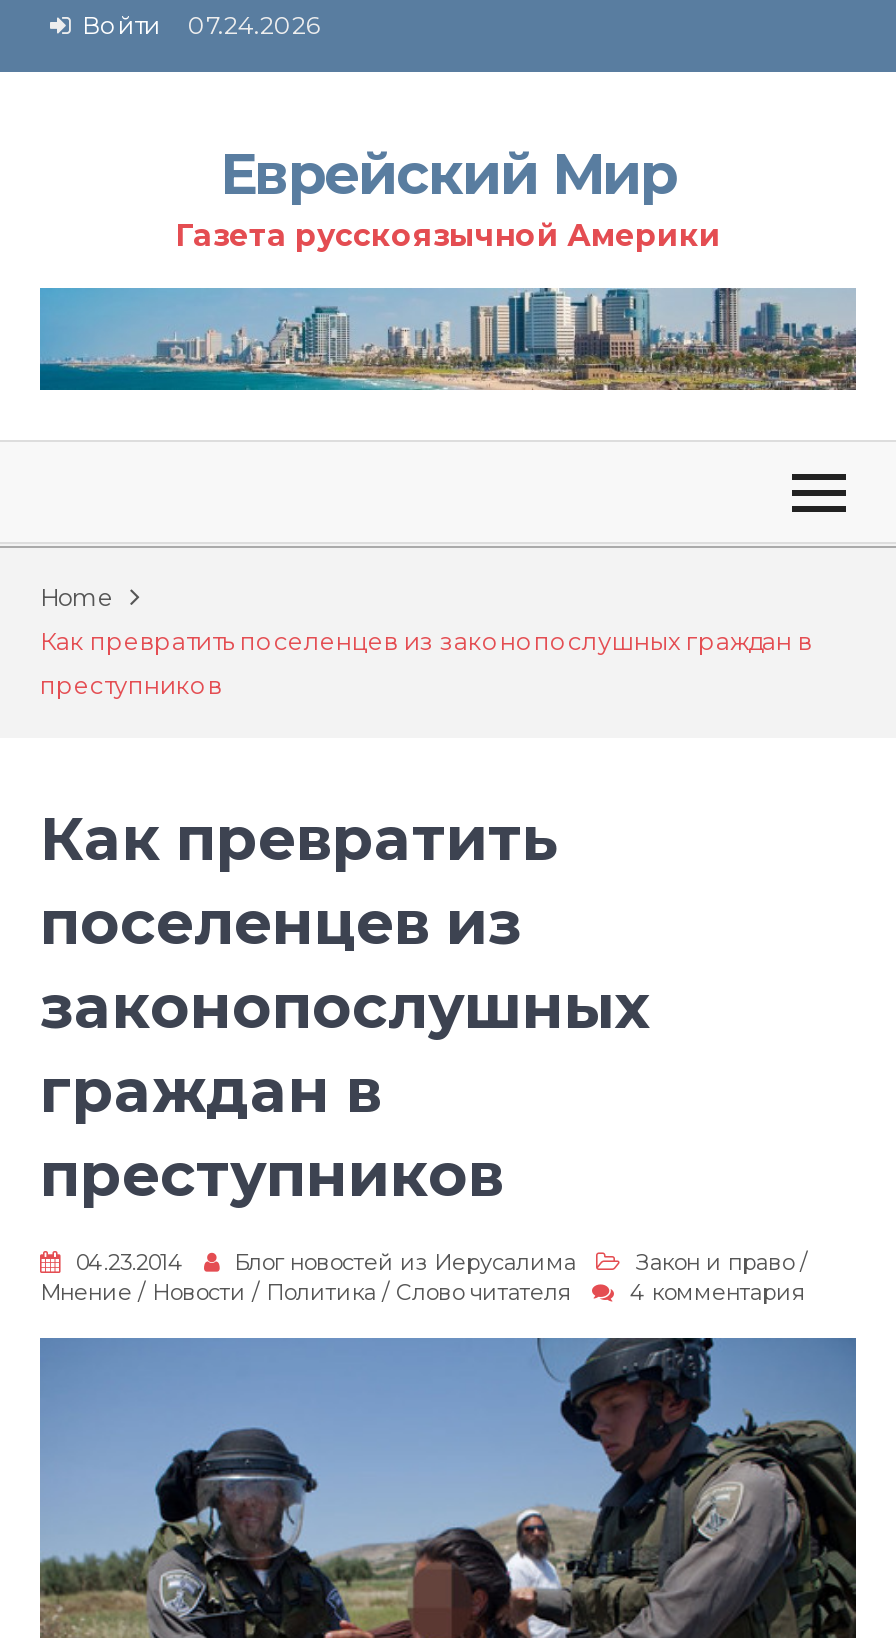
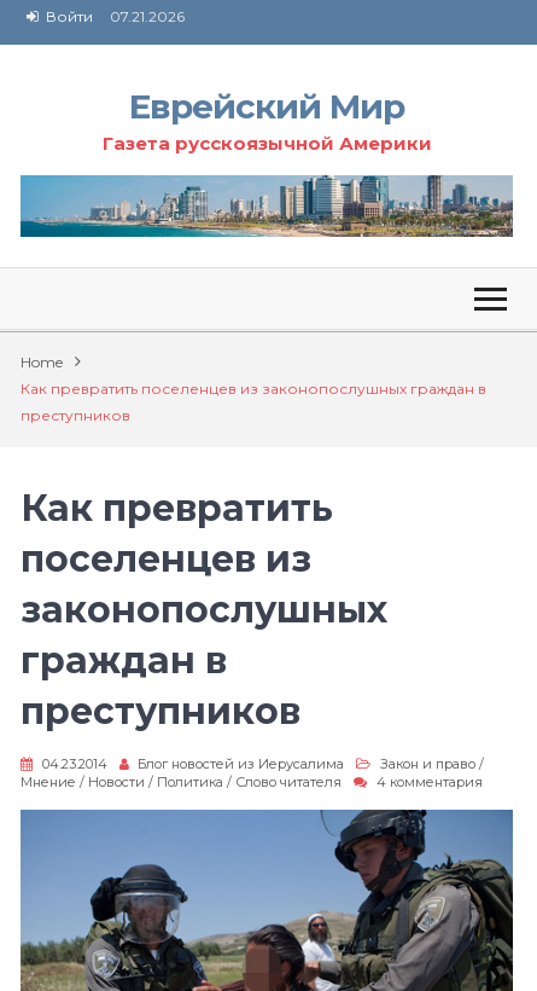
- Войти 07.24.2026
+ Войти 07.21.2026
